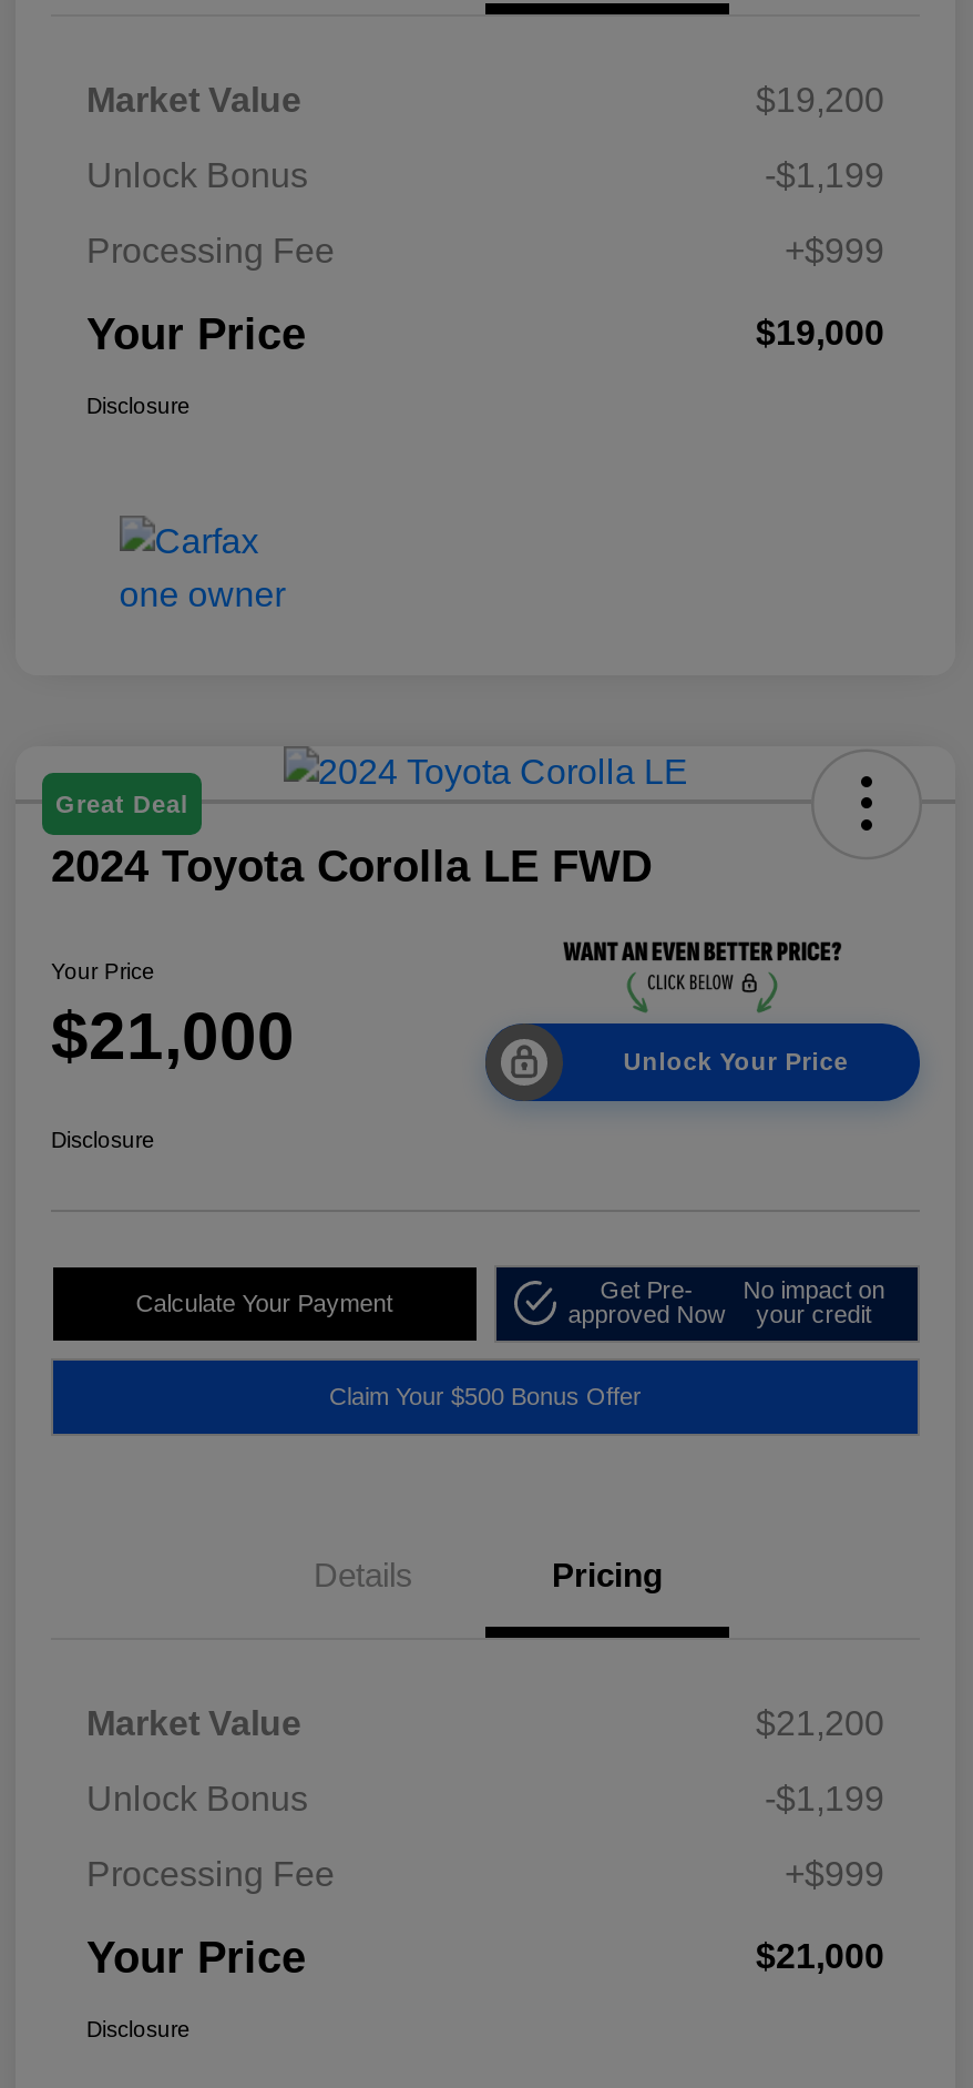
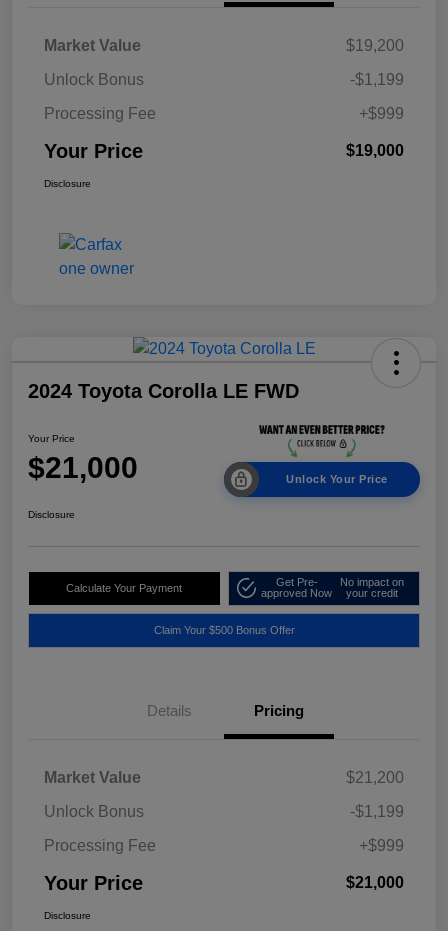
- Great Deal
